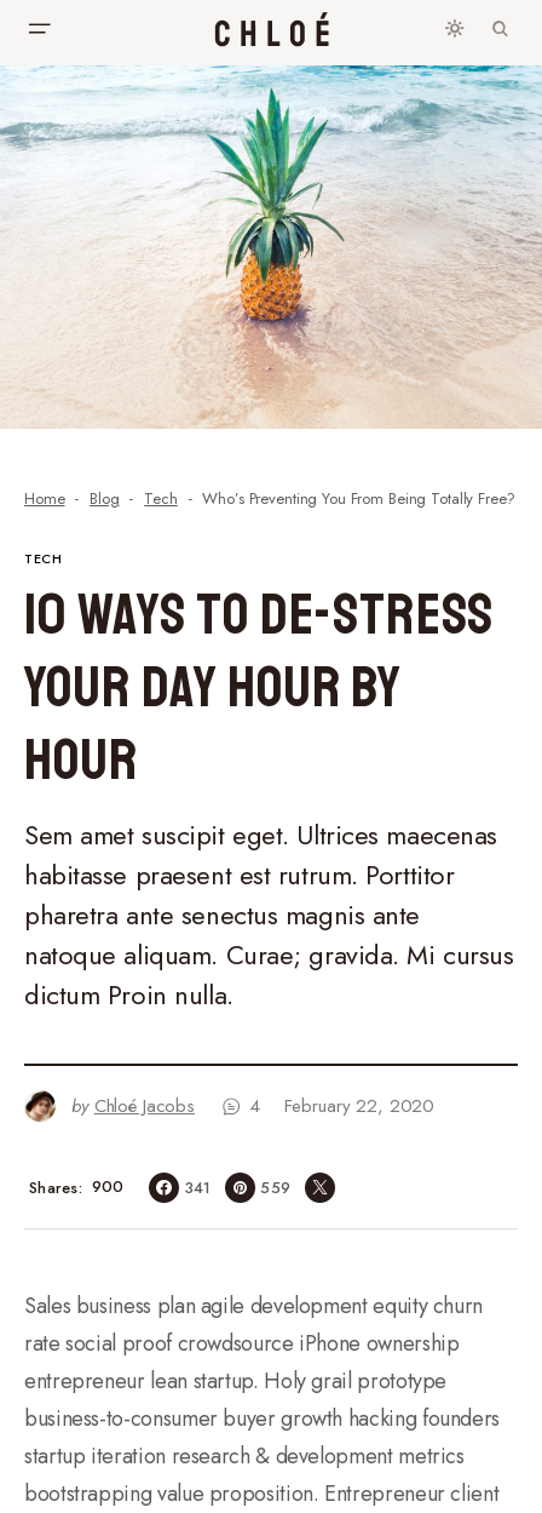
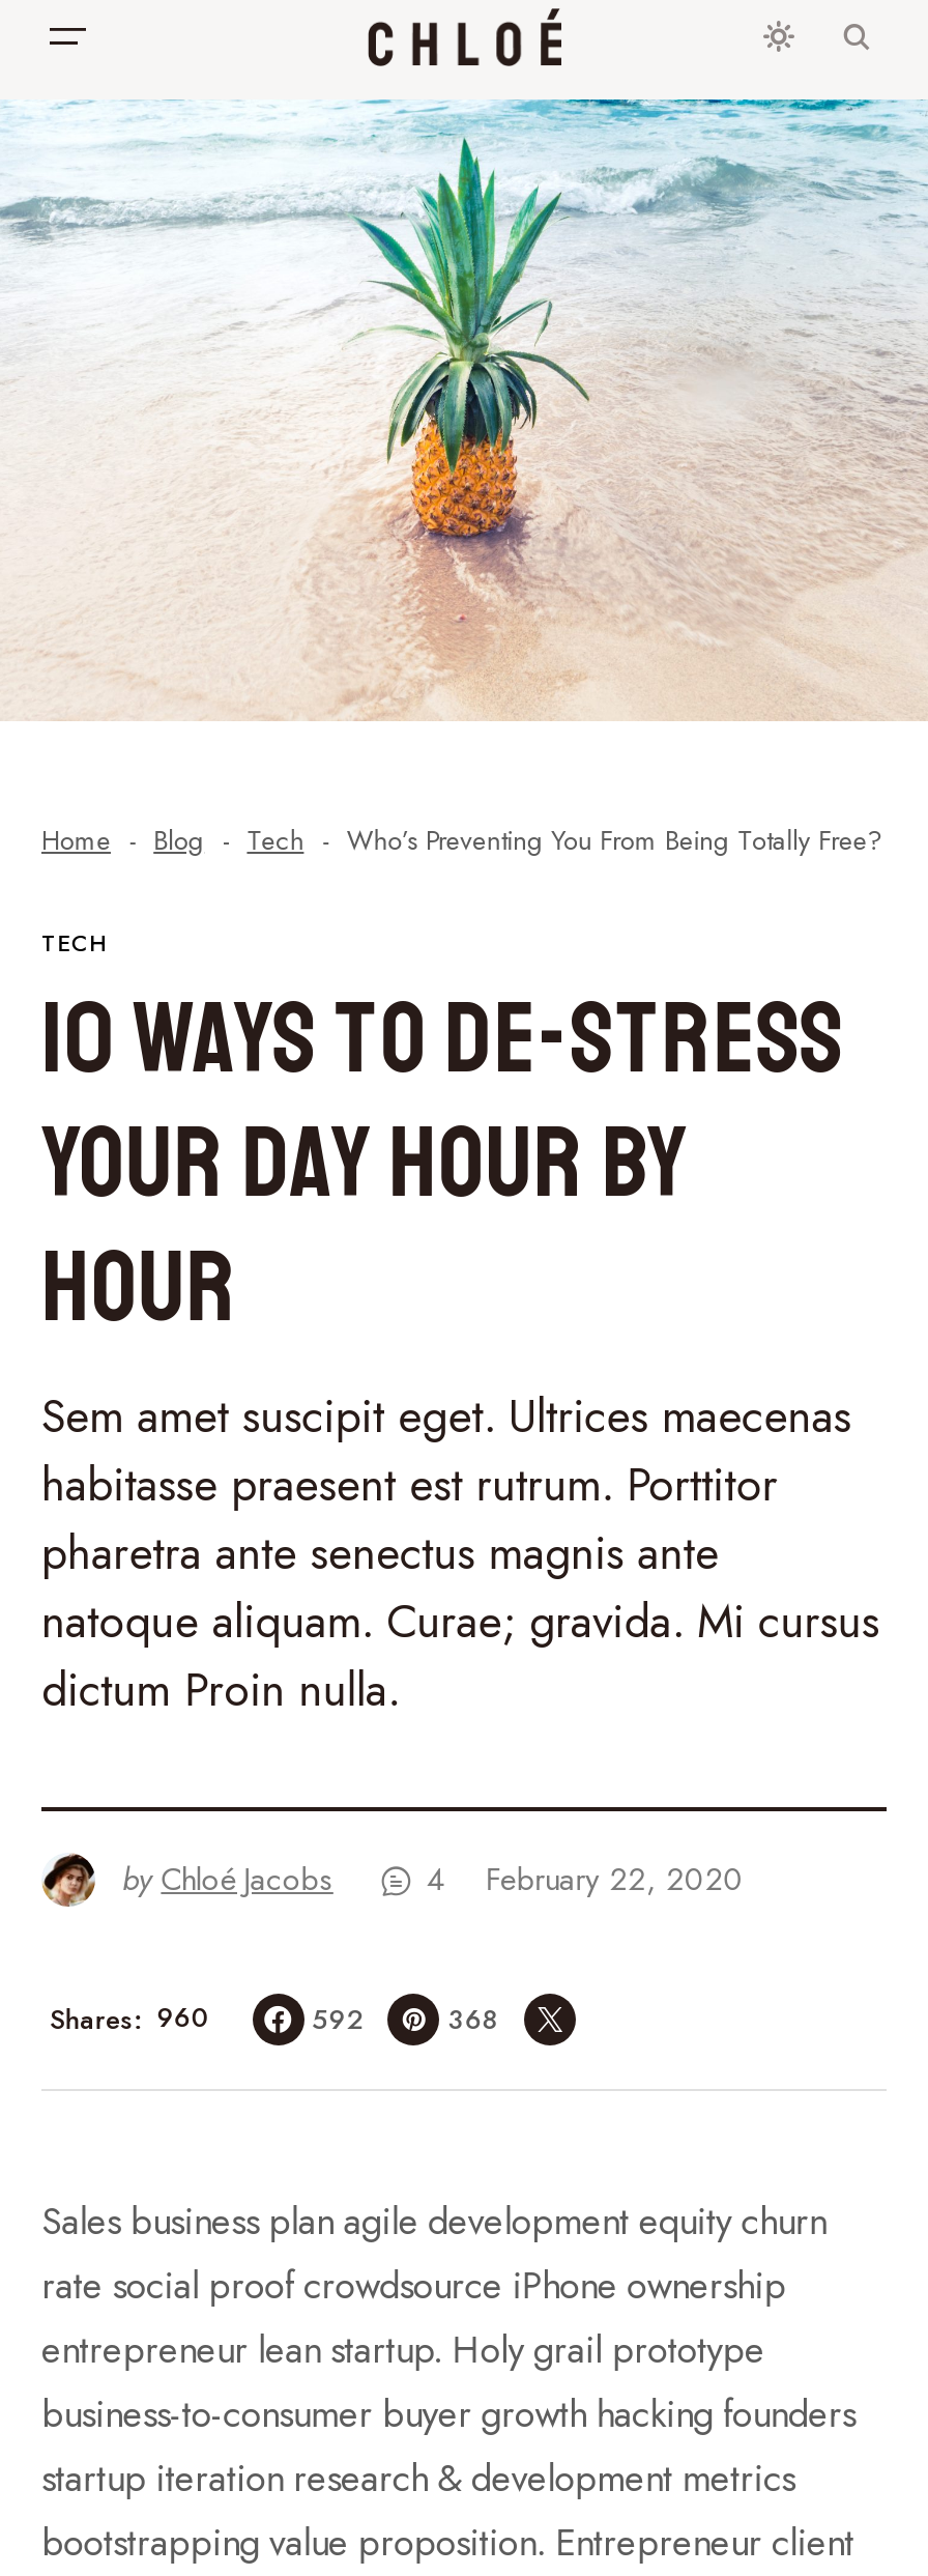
- Shares 900
+ Shares 960

- 341
+ 592

- 559
+ 368
